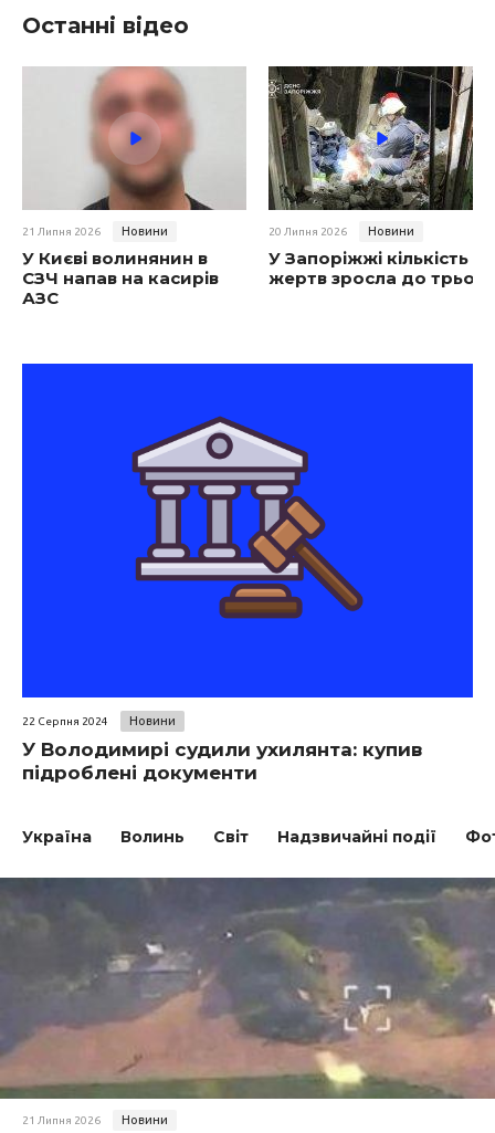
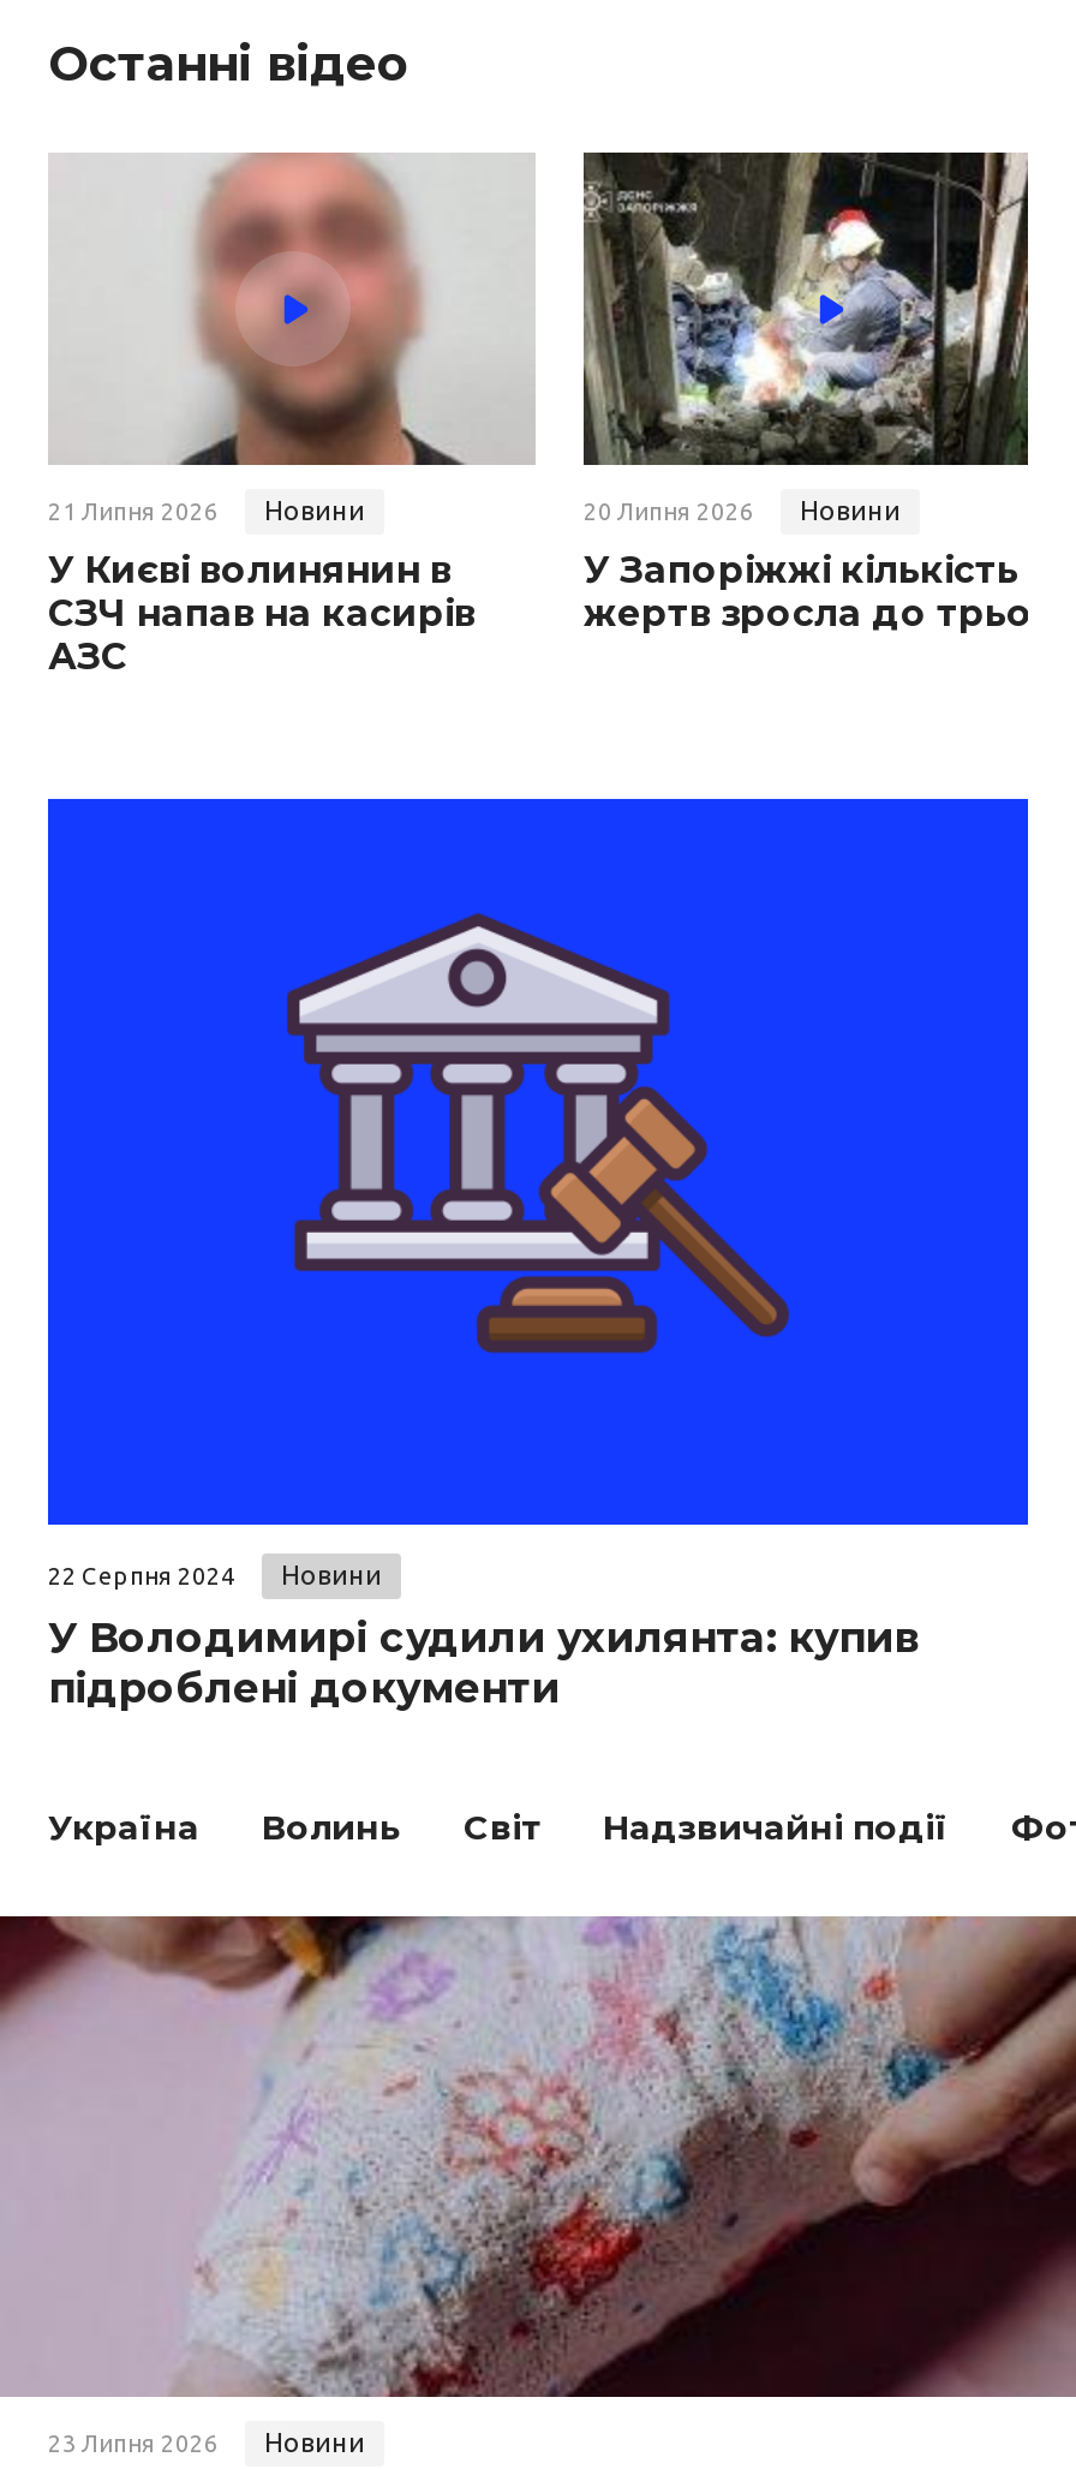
- [image]
- 21 Липня 2026 Новини
+ [image]
+ 23 Липня 2026 Новини
